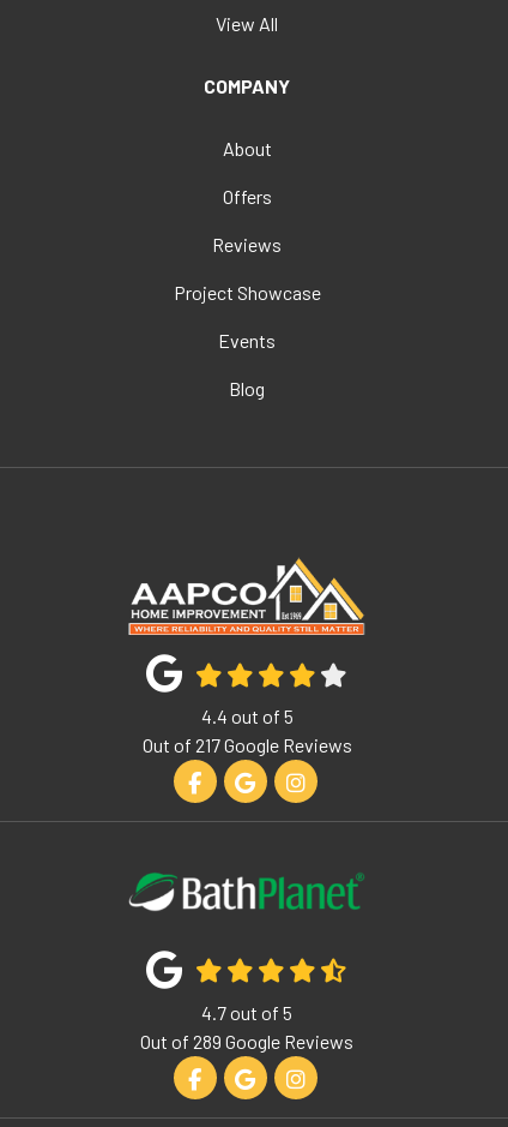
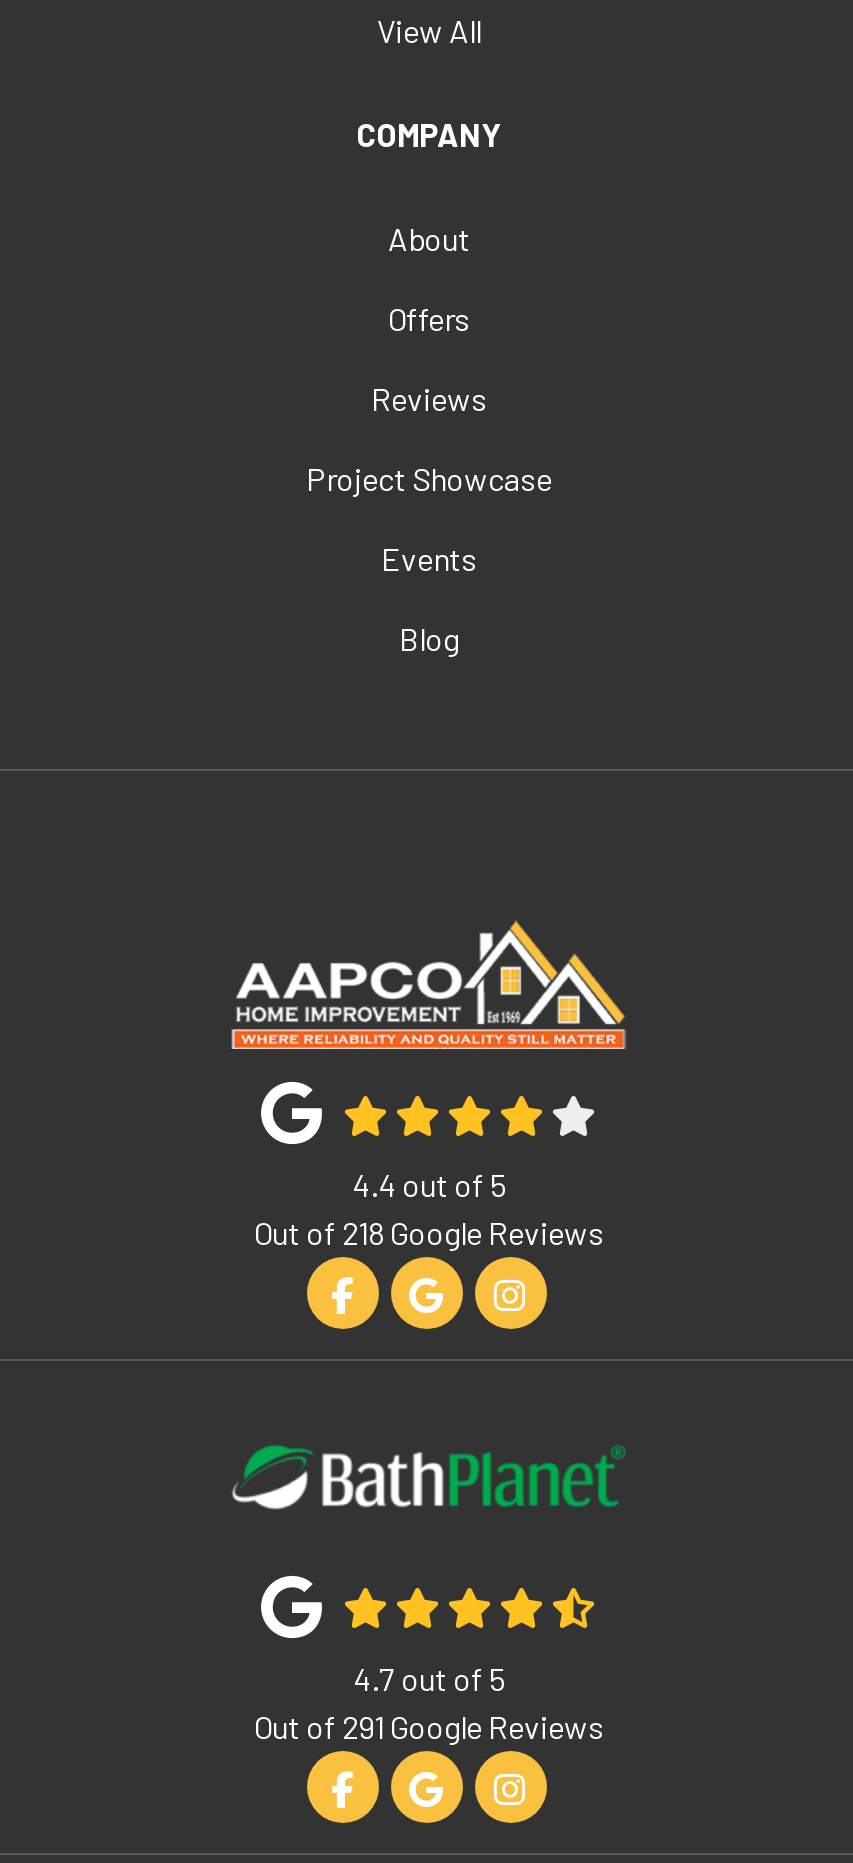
- Out of 217 Google Reviews
+ Out of 218 Google Reviews

- Out of 289 Google Reviews
+ Out of 291 Google Reviews
